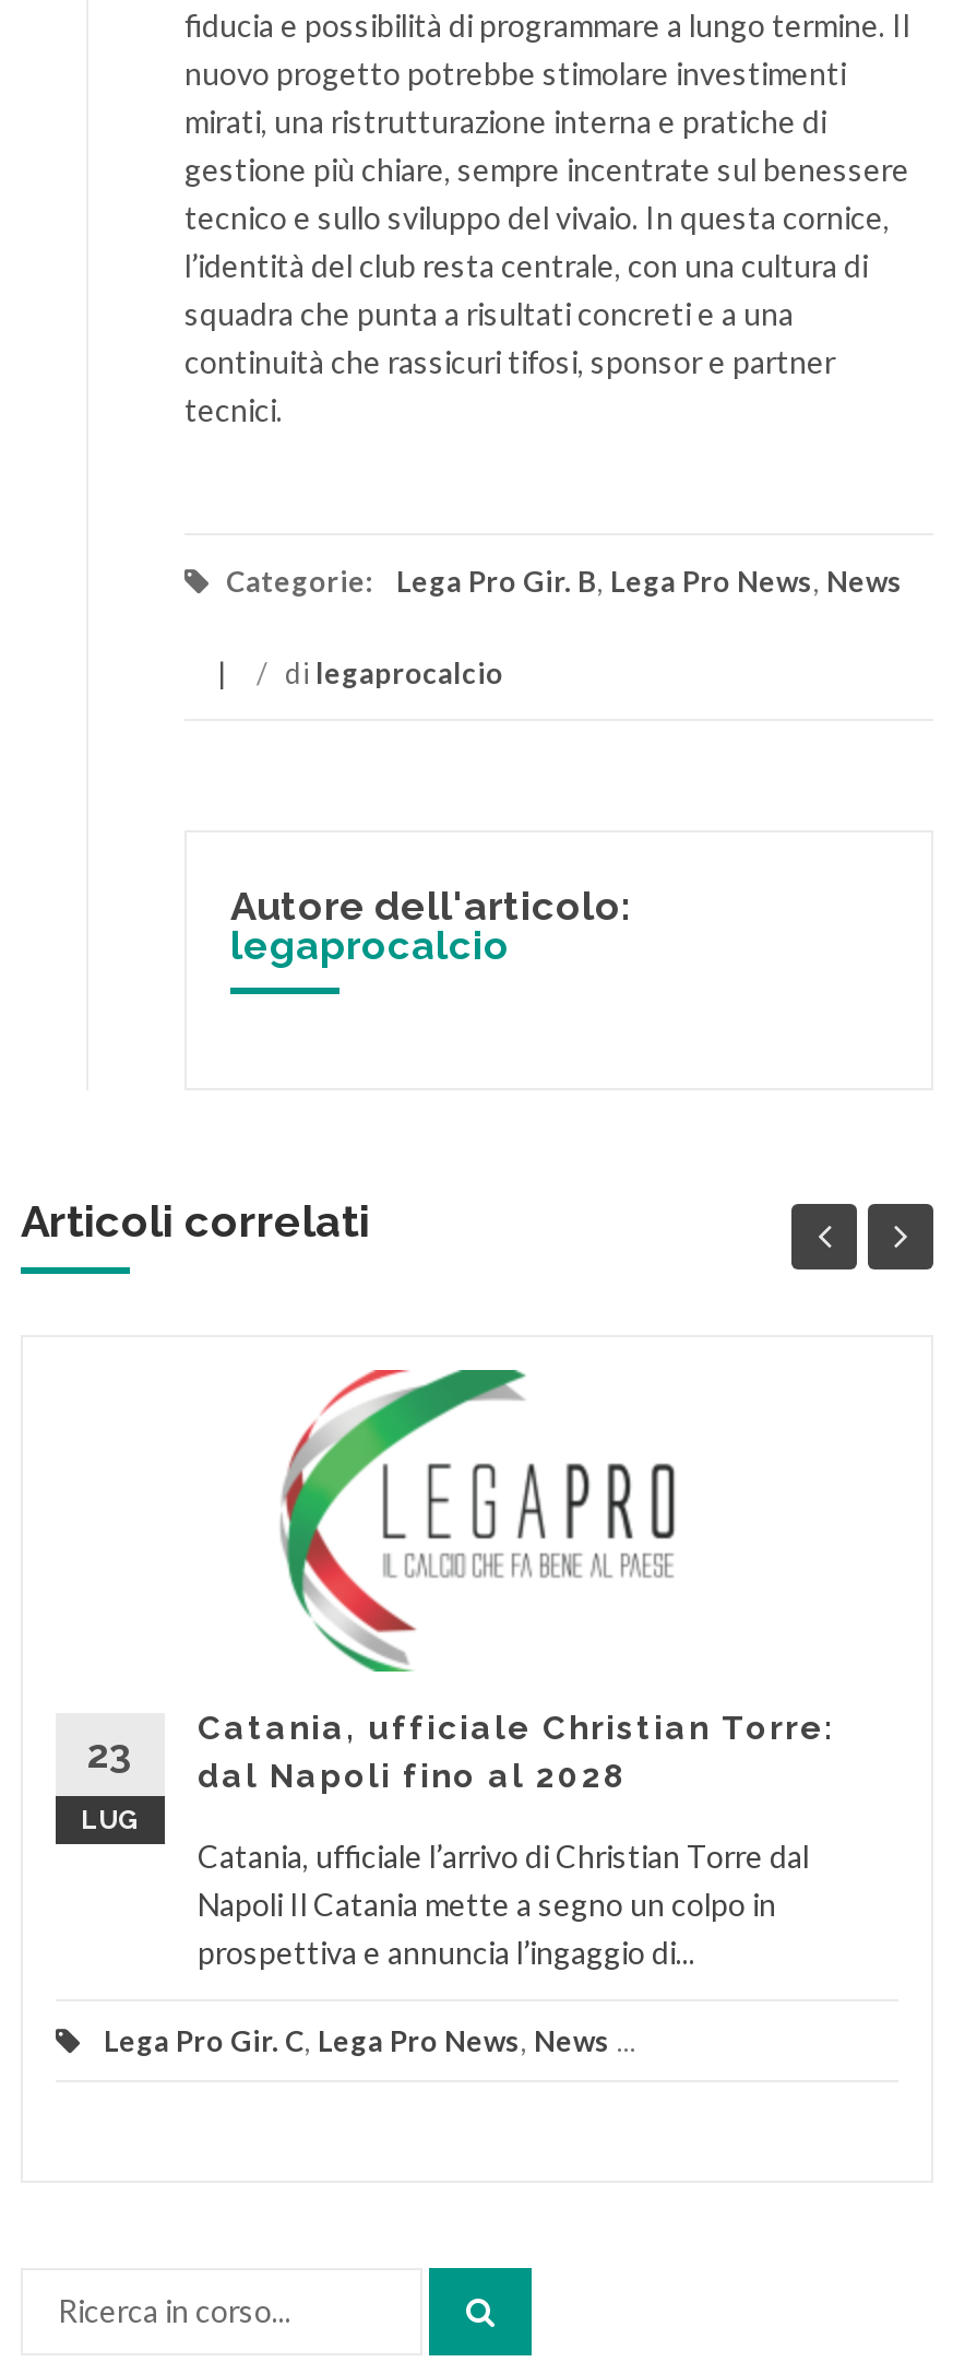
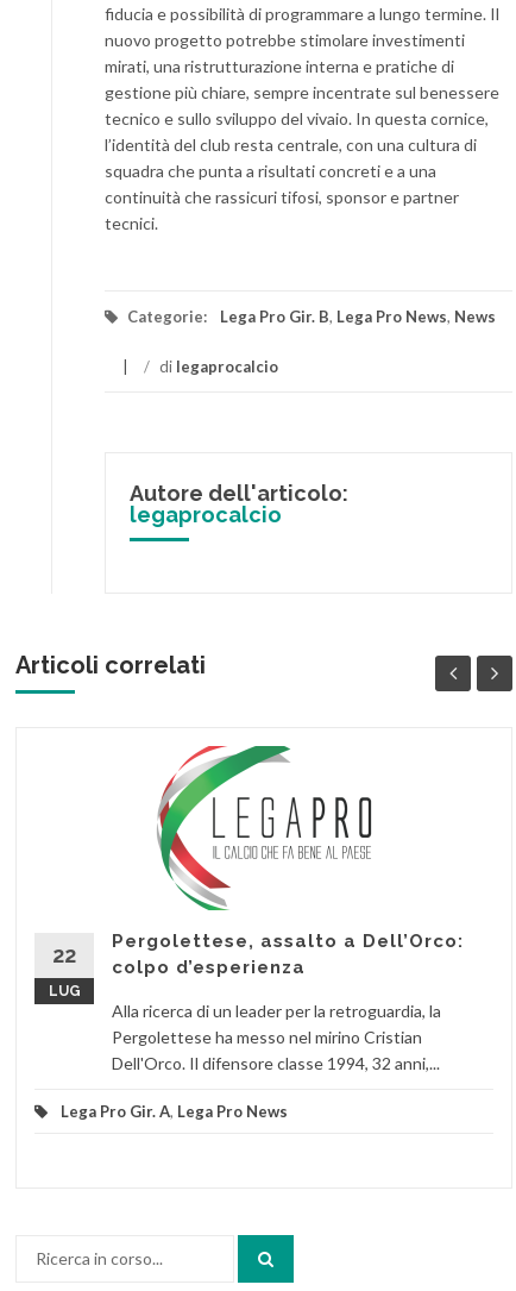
- Catania, ufficiale Christian Torre:
- dal Napoli fino al 2028
+ Pergolettese, assalto a Dell’Orco:
+ colpo d’esperienza

- 23
+ 22

- Catania, ufficiale l’arrivo di Christian Torre dal
- Napoli Il Catania mette a segno un colpo in
- prospettiva e annuncia l’ingaggio di...
+ Alla ricerca di un leader per la retroguardia, la
+ Pergolettese ha messo nel mirino Cristian
+ Dell'Orco. Il difensore classe 1994, 32 anni,...

- Lega Pro Gir. C, Lega Pro News, News ...
+ Lega Pro Gir. A, Lega Pro News
